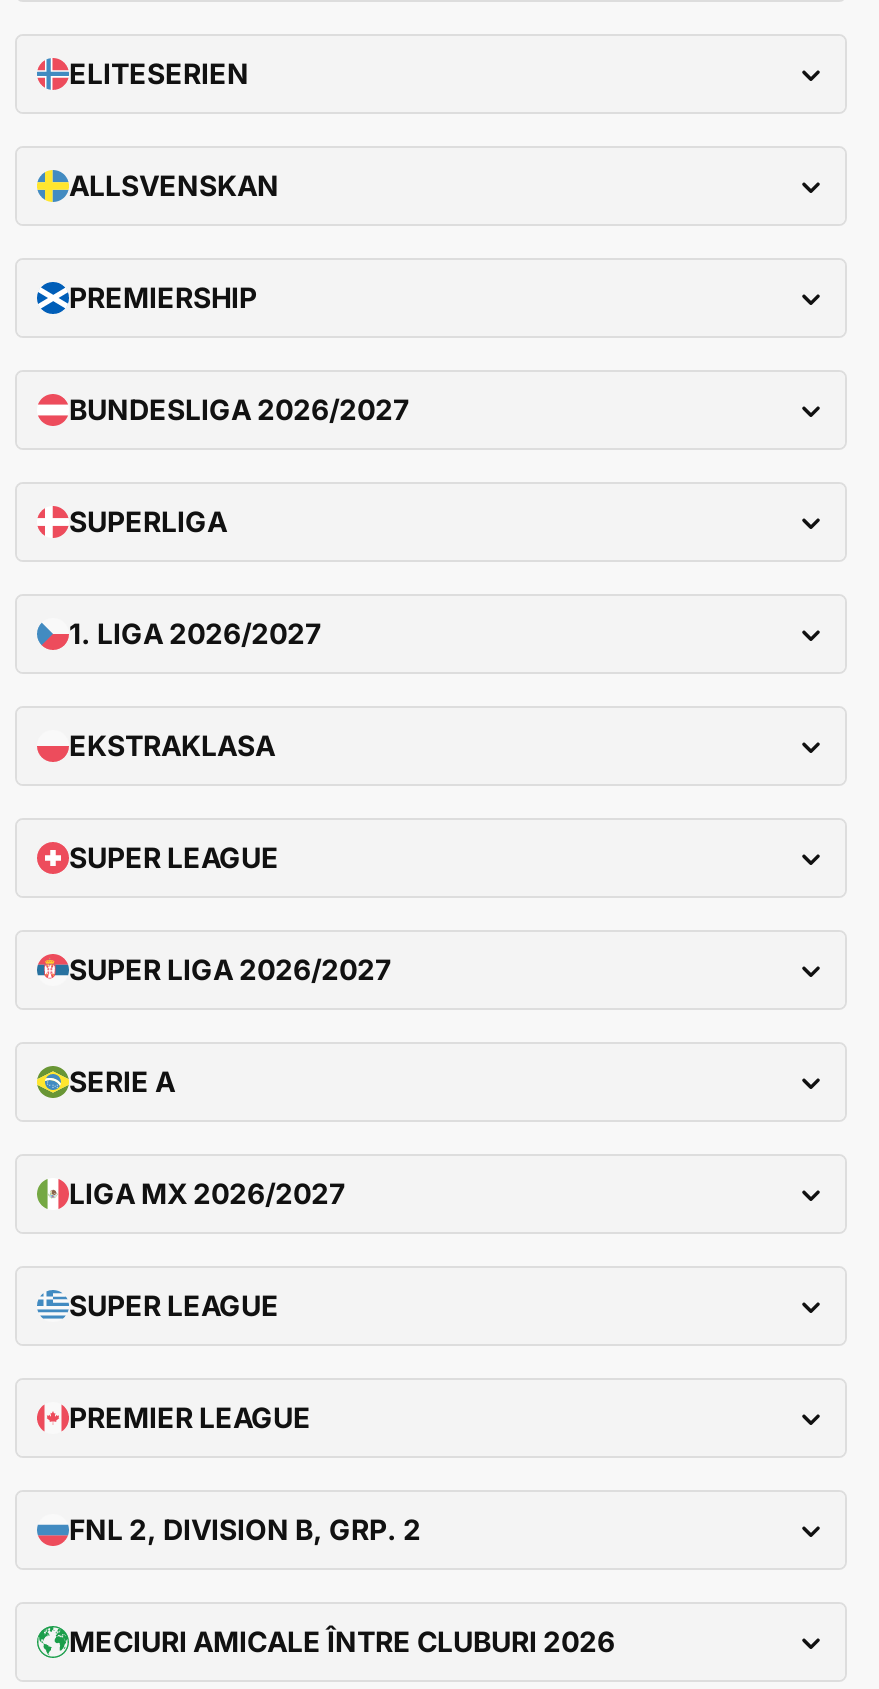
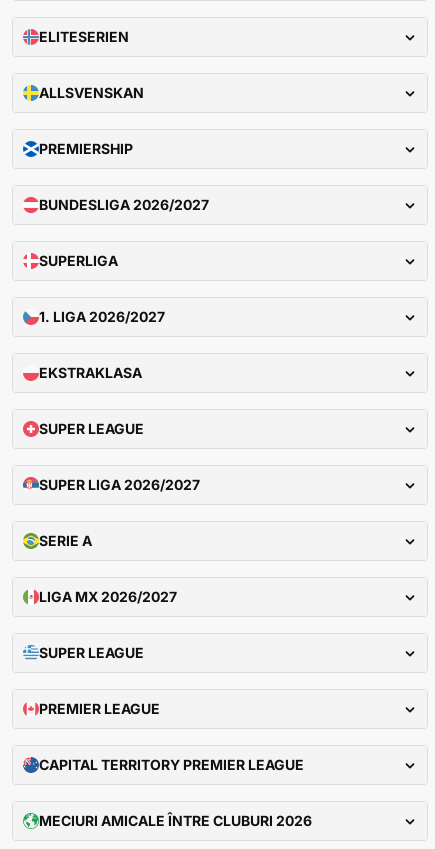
- FNL 2, DIVISION B, GRP. 2
+ CAPITAL TERRITORY PREMIER LEAGUE
